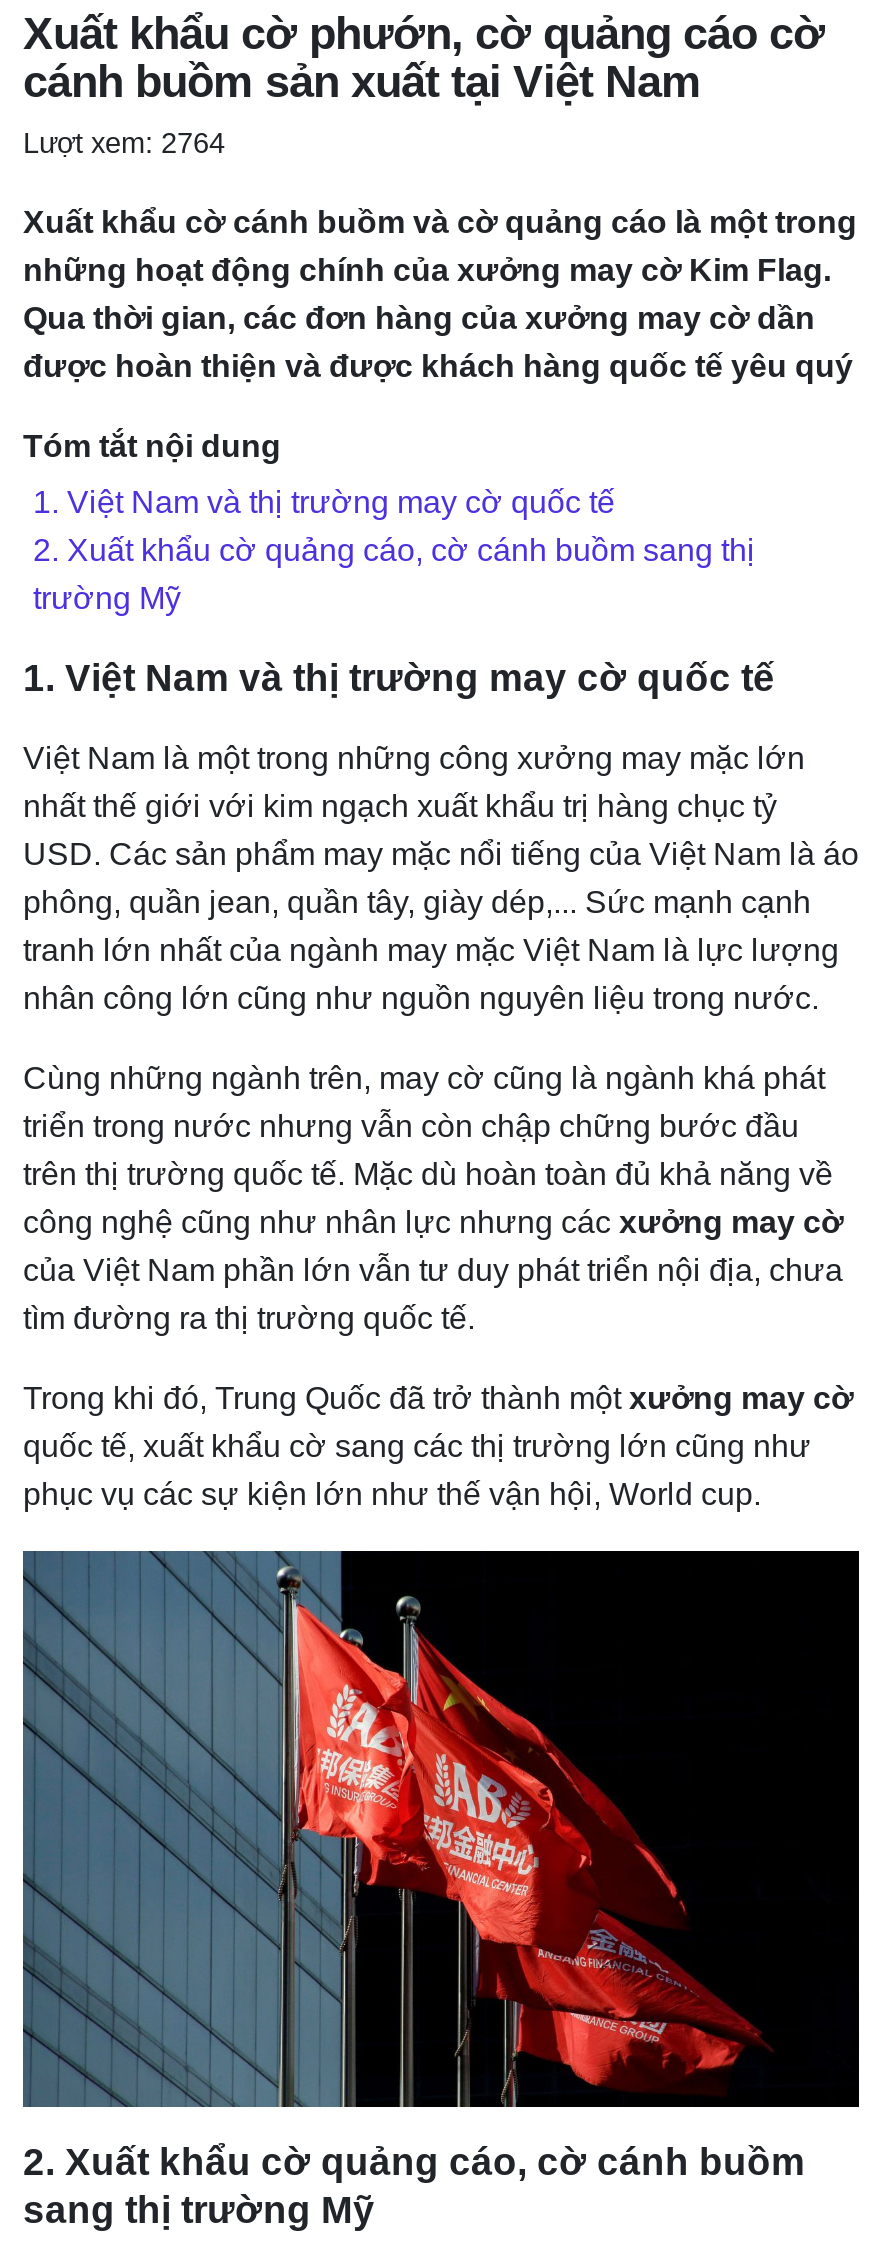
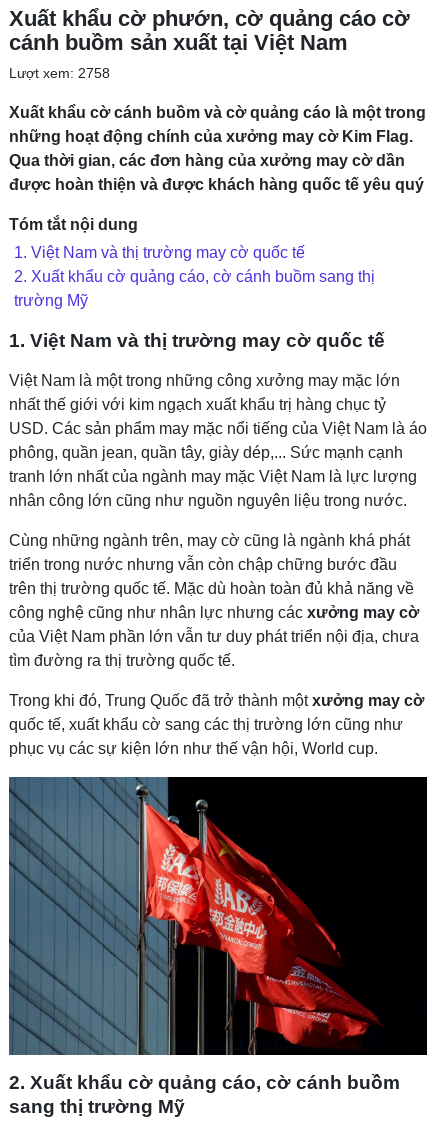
- Lượt xem: 2764
+ Lượt xem: 2758
